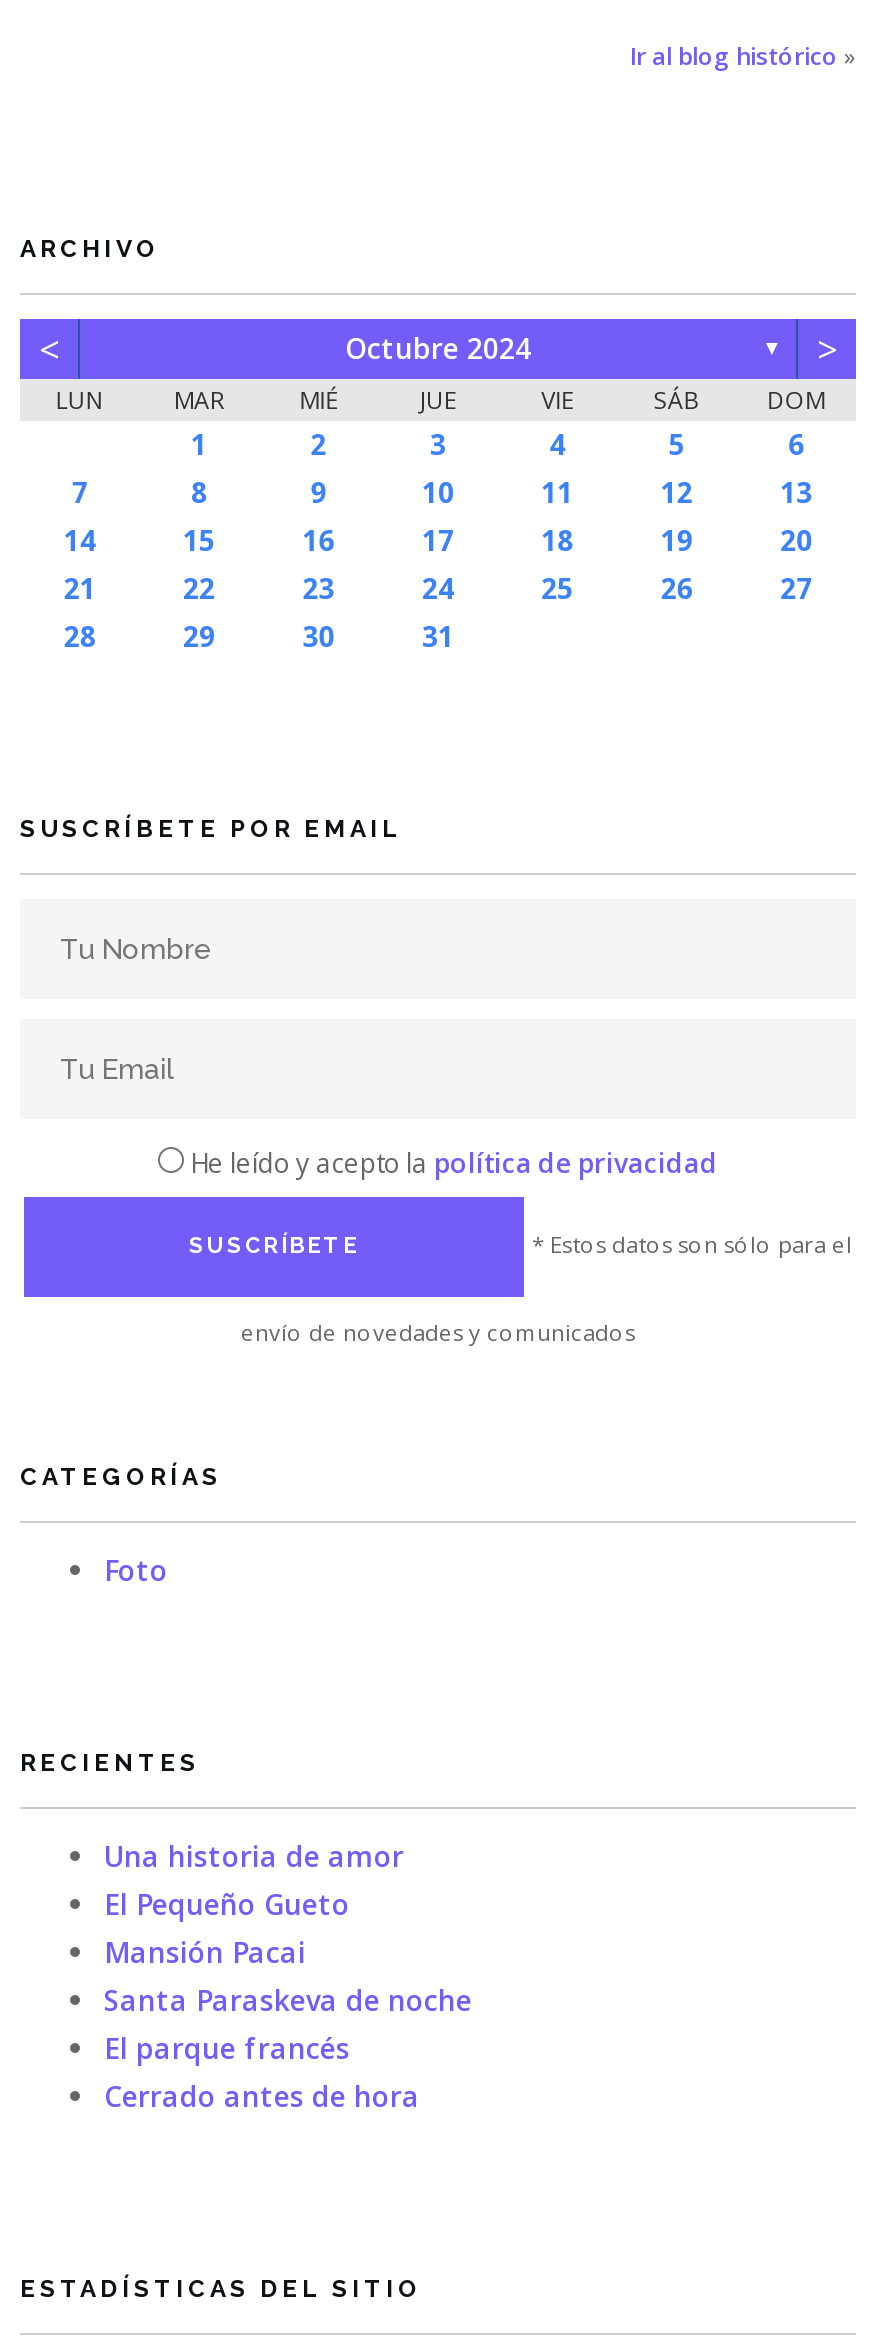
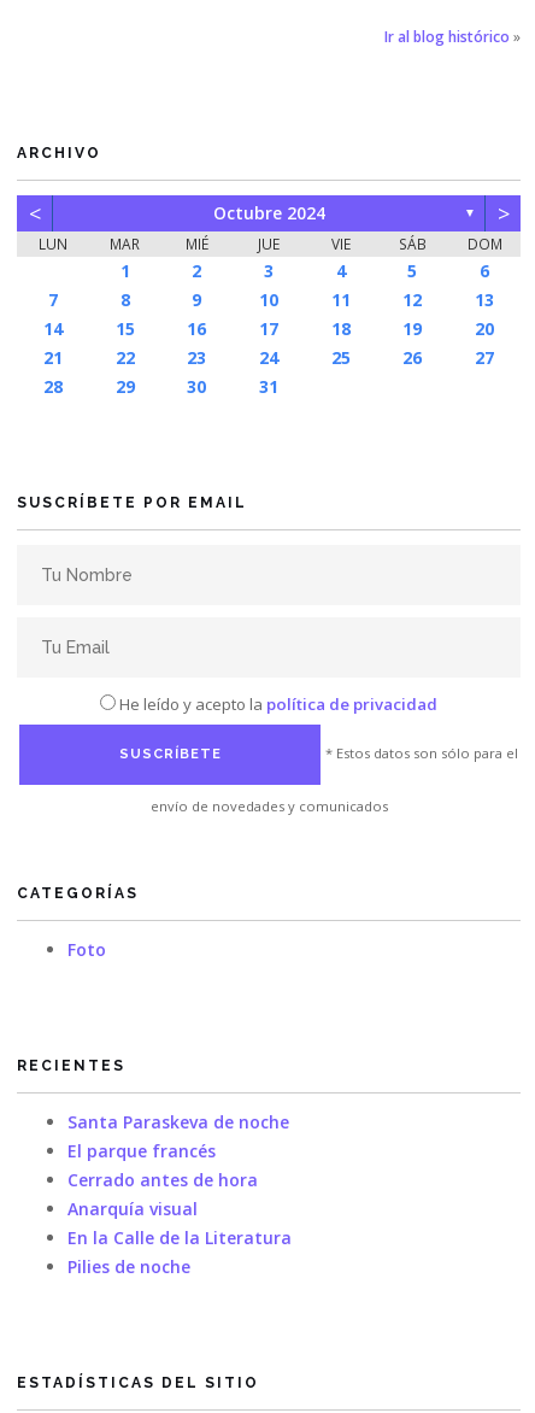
- Una historia de amor
- El Pequeño Gueto
- Mansión Pacai

moved up: Santa Paraskeva de noche | El parque francés | Cerrado antes de hora

+ Anarquía visual
+ En la Calle de la Literatura
+ Pilies de noche
